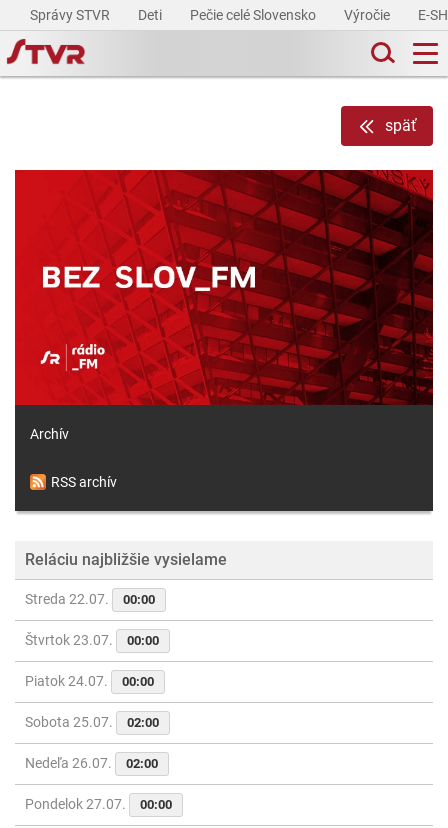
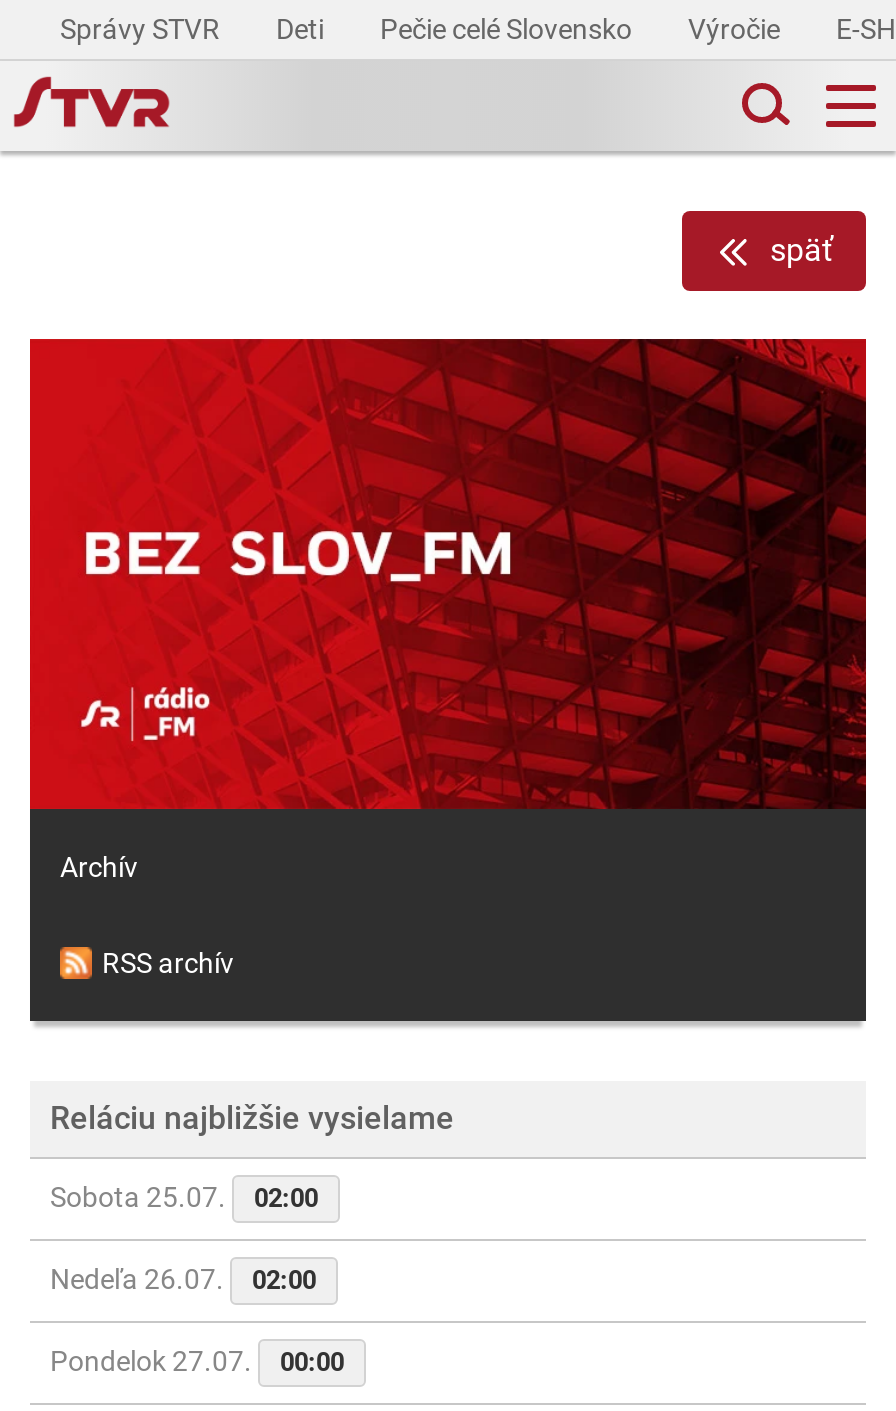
- Streda 22.07.
- 00:00
- Štvrtok 23.07.
- 00:00
- Piatok 24.07.
- 00:00
